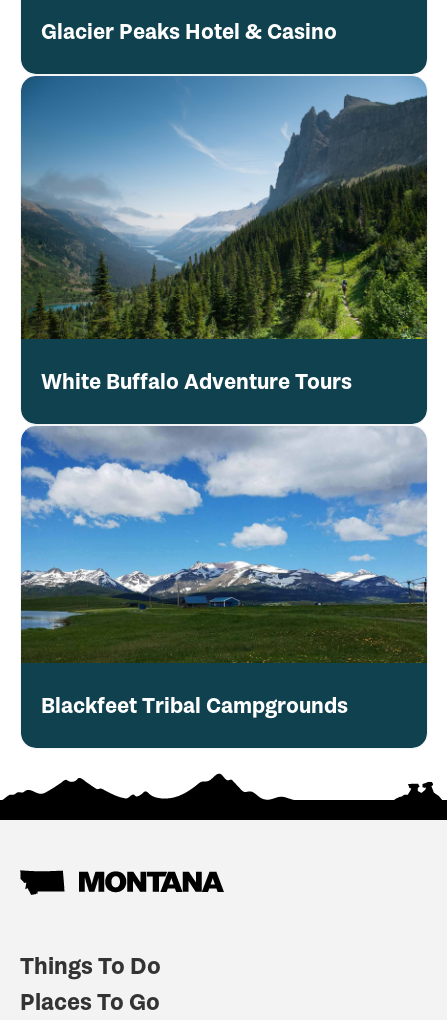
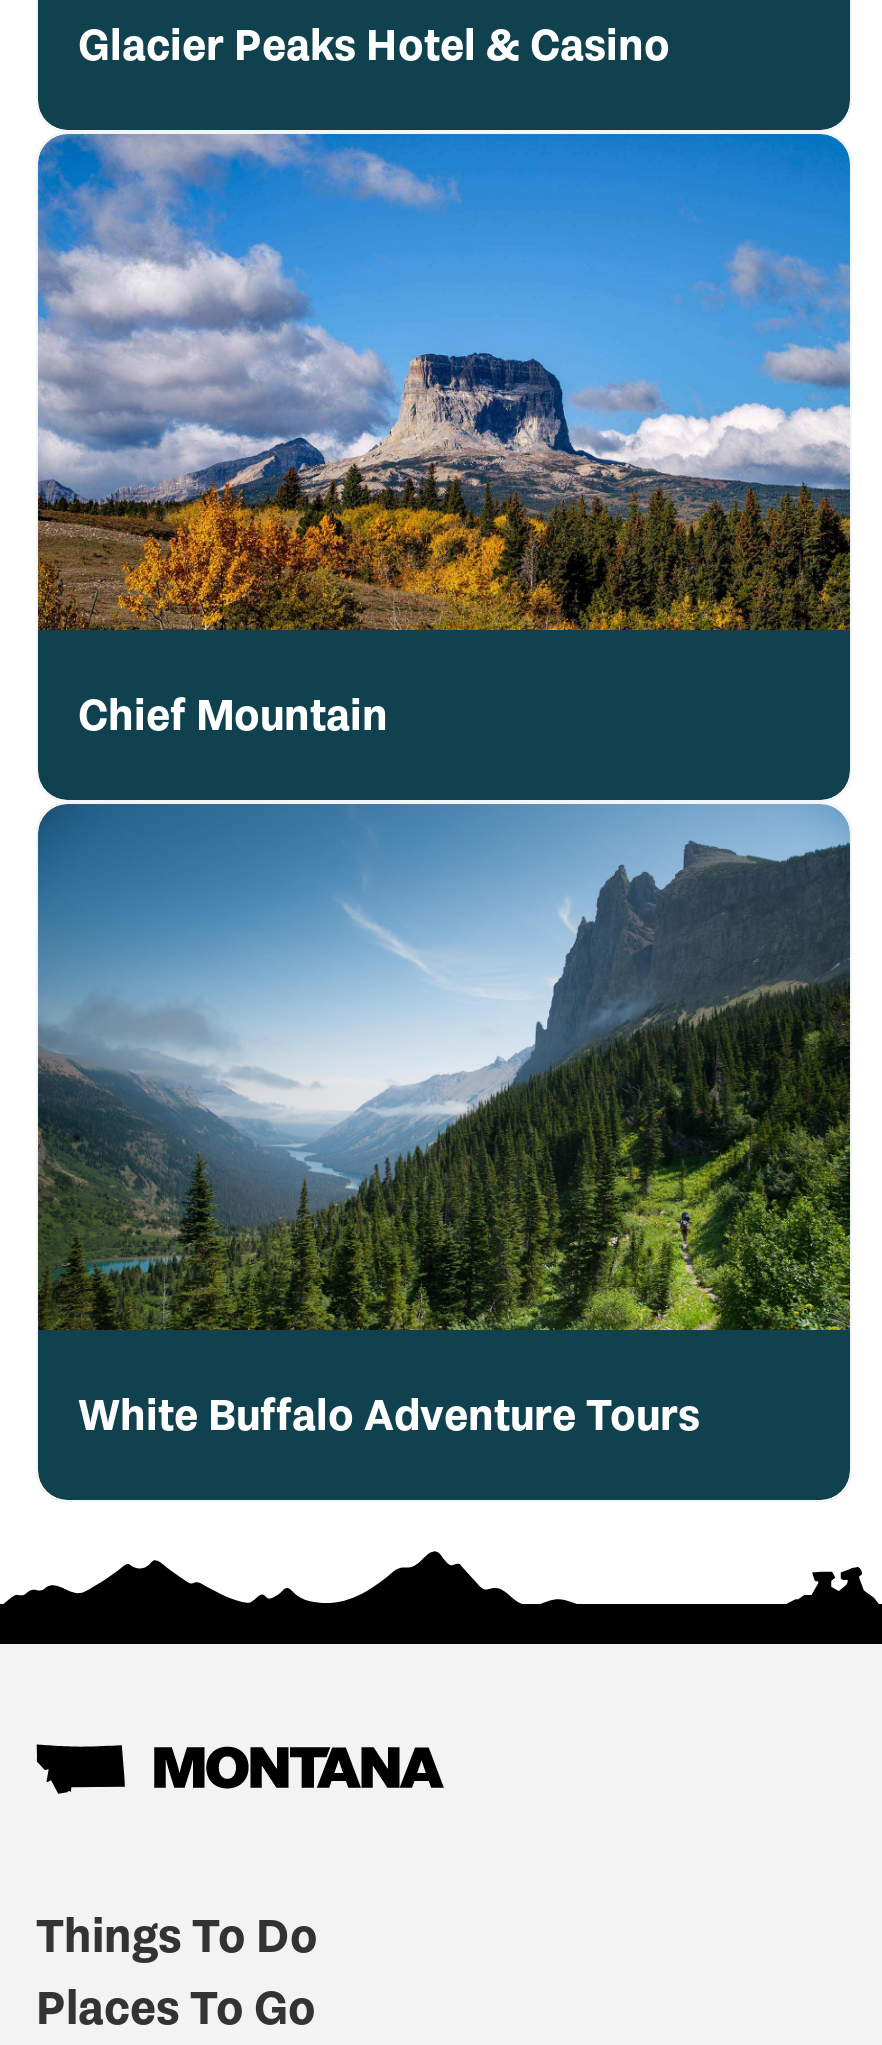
+ [image]
+ Chief Mountain

moved down: [image] | White Buffalo Adventure Tours

- [image]
- Blackfeet Tribal Campgrounds
